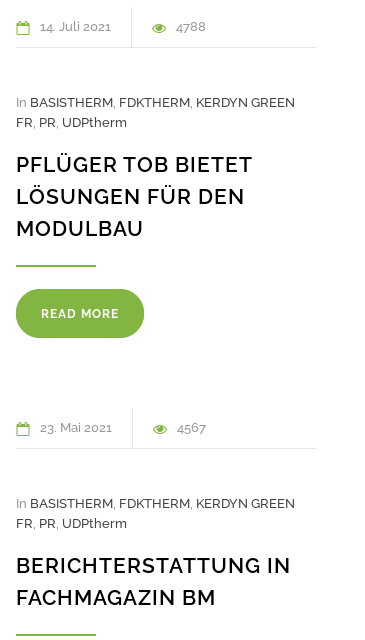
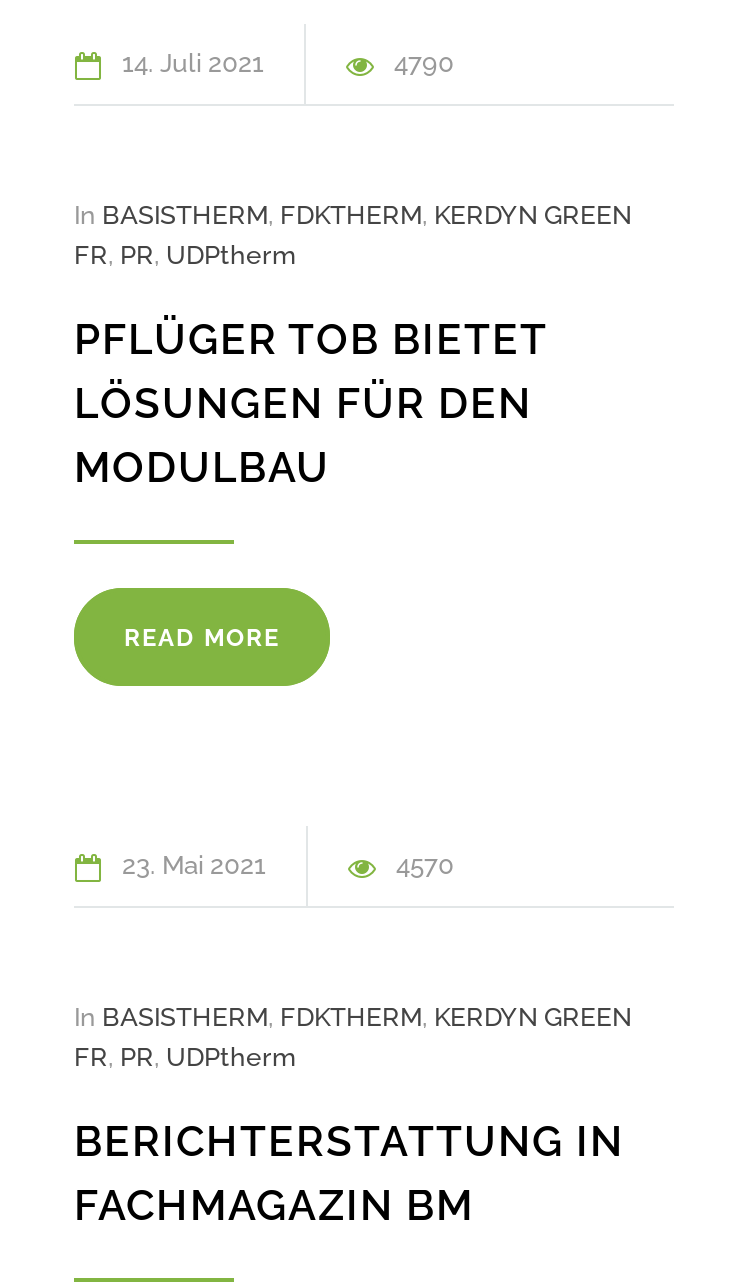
- 4788
+ 4790

- 4567
+ 4570
